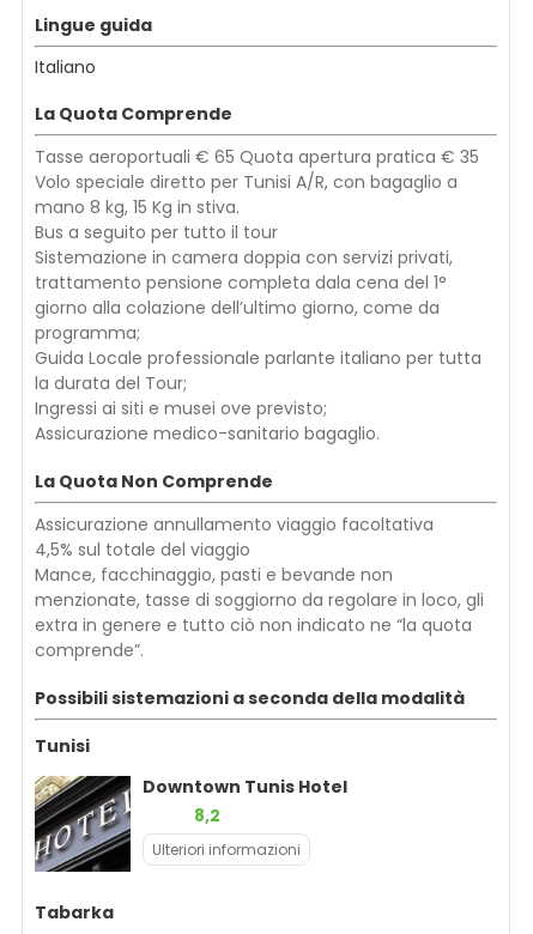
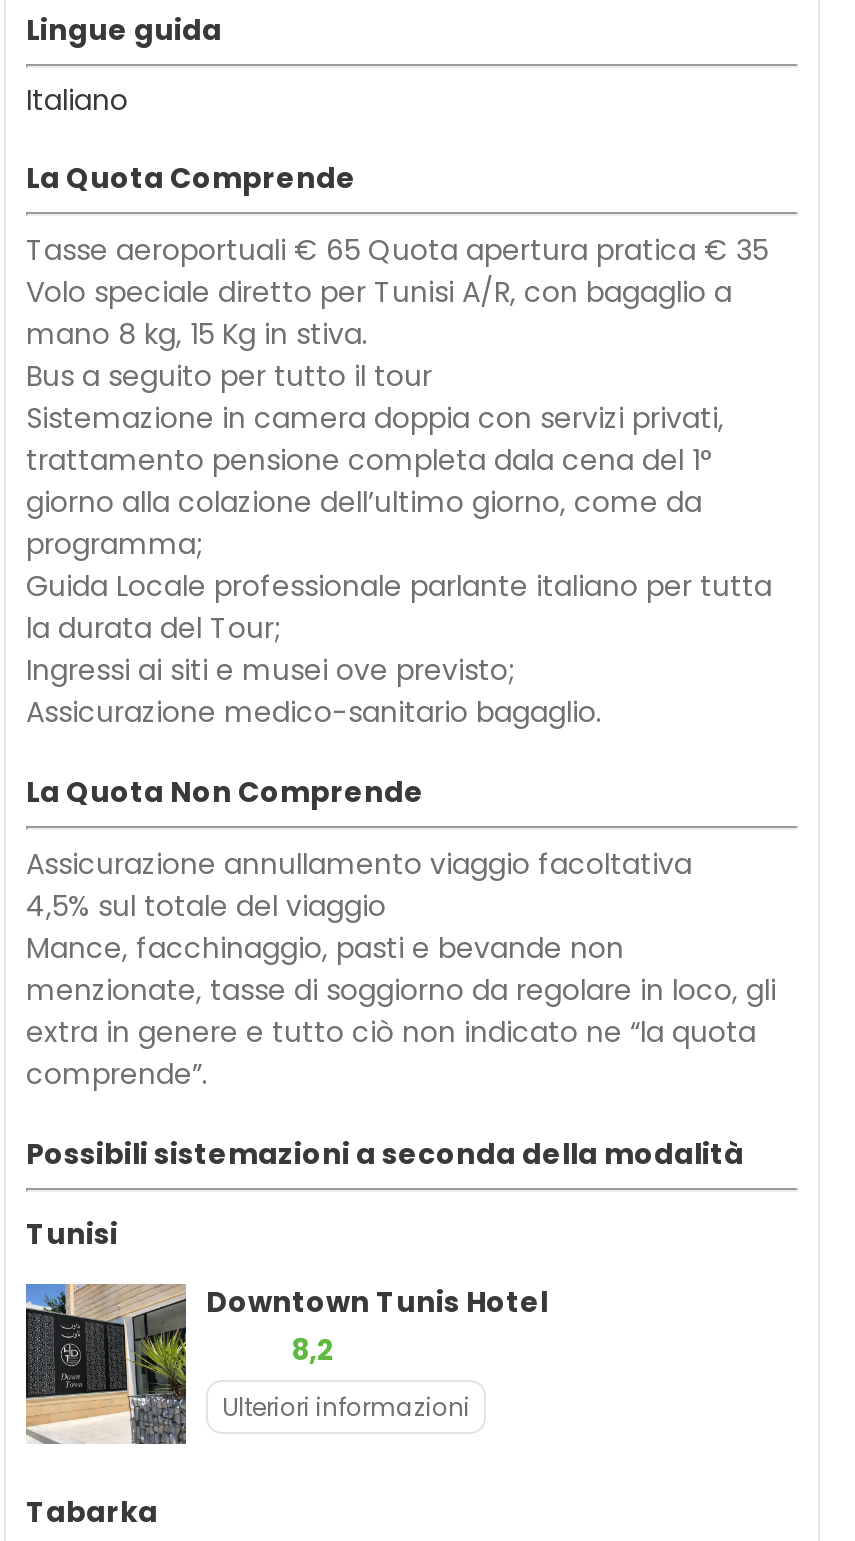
- [image]
+ [image]
